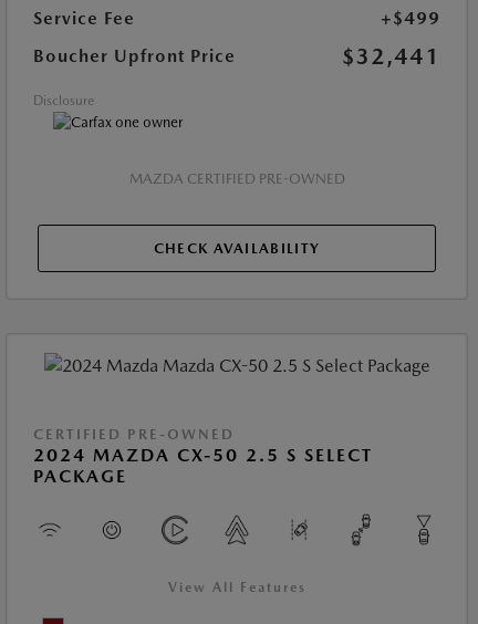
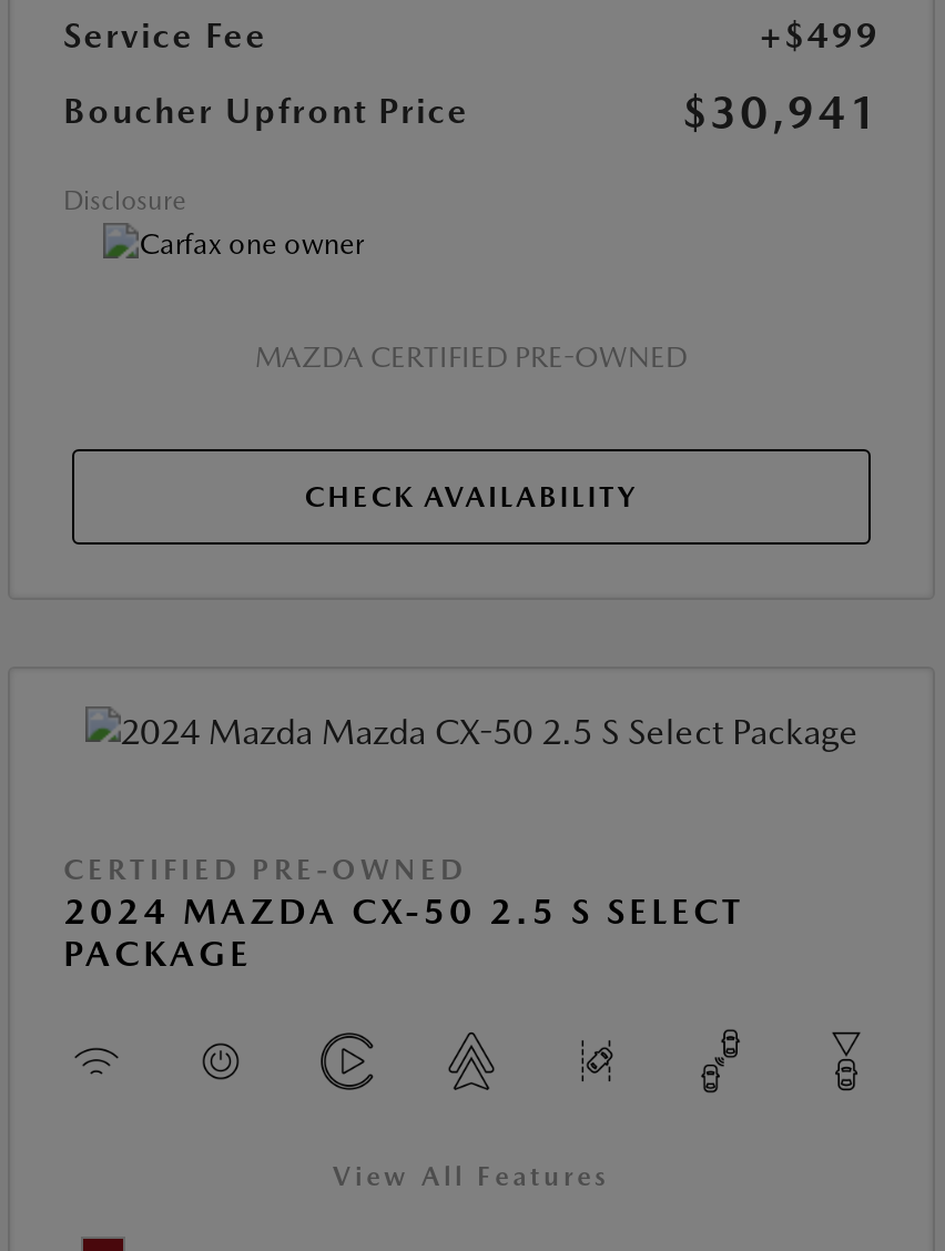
- $32,441
+ $30,941
